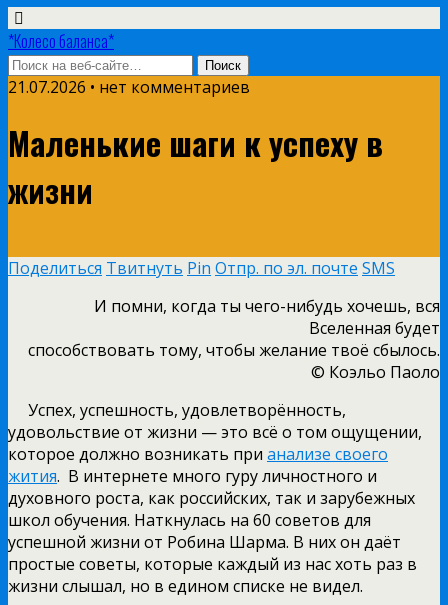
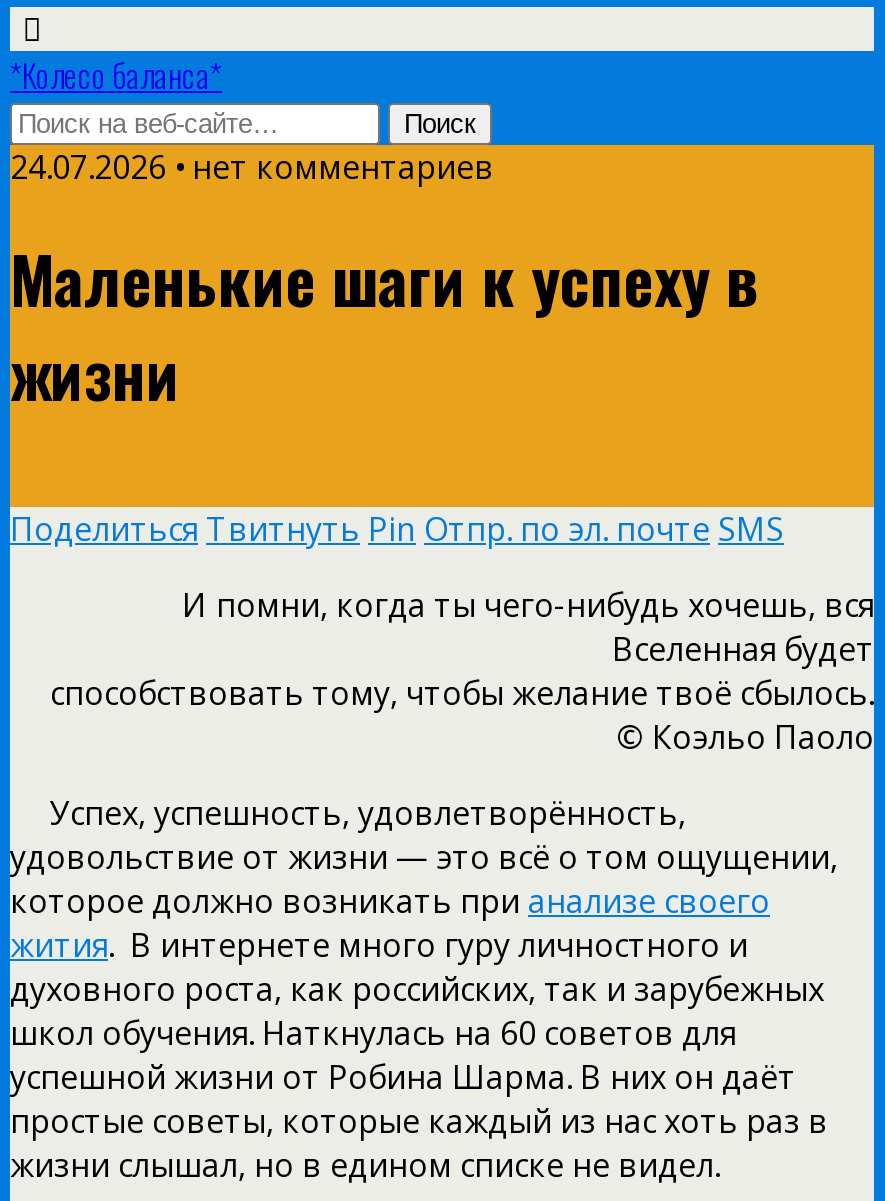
- 21.07.2026 • нет комментариев
+ 24.07.2026 • нет комментариев
